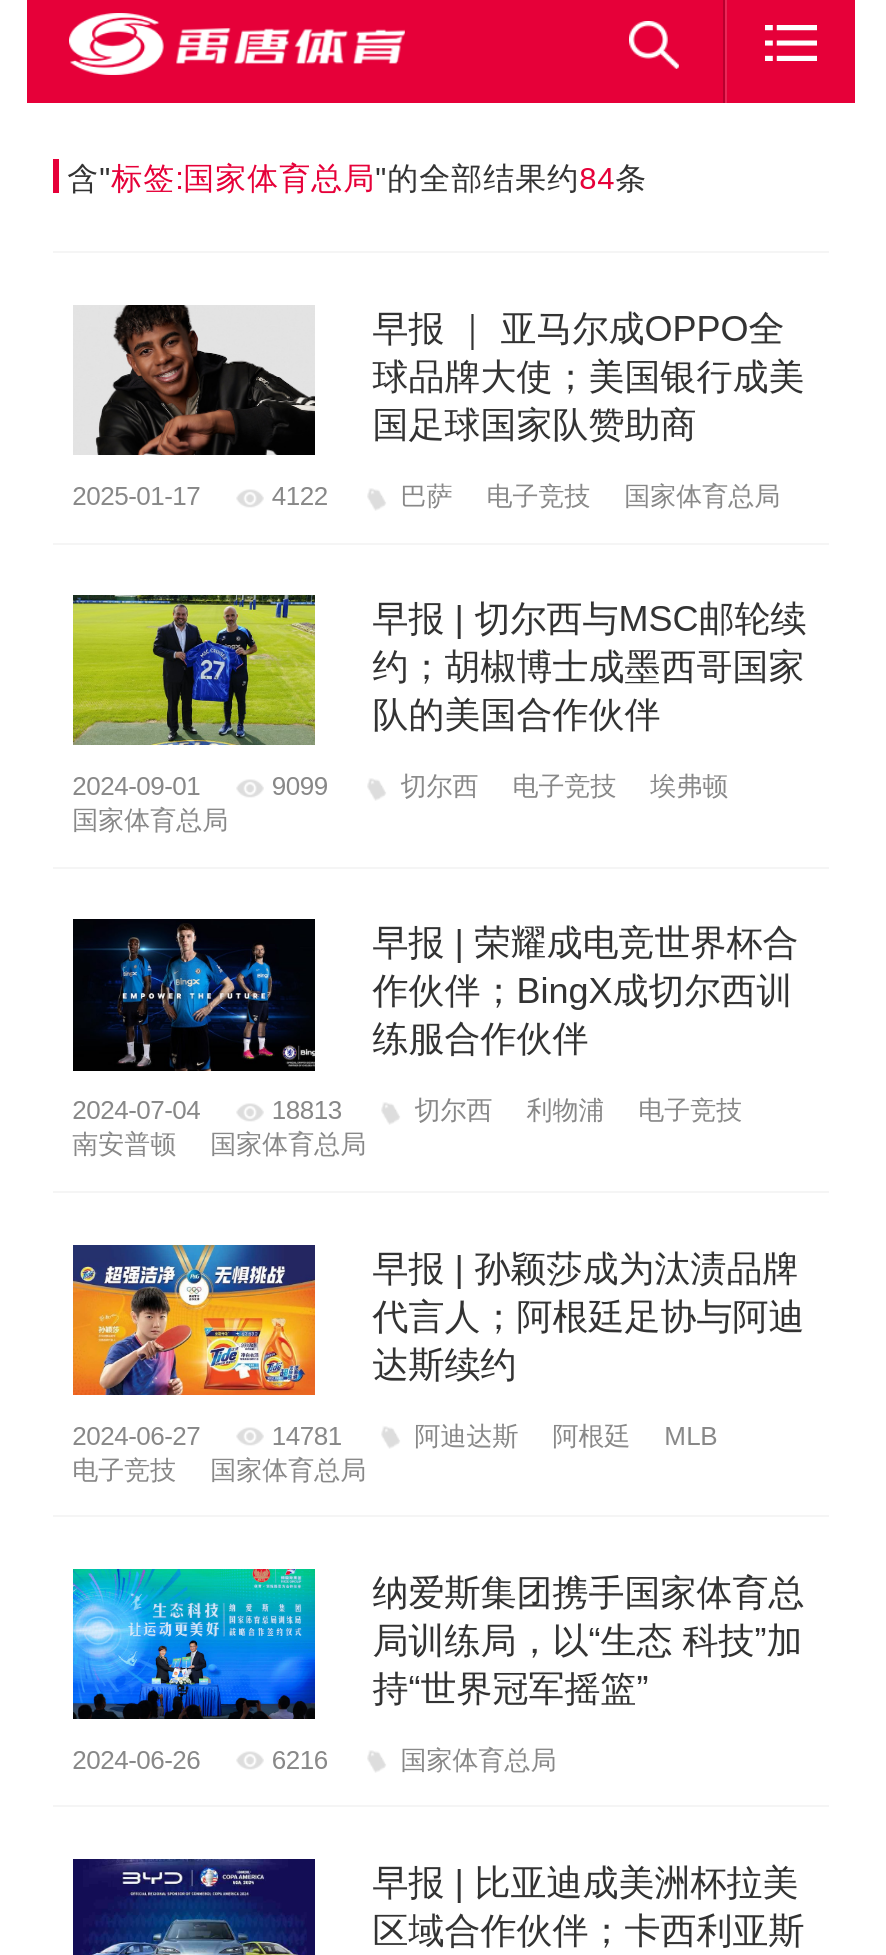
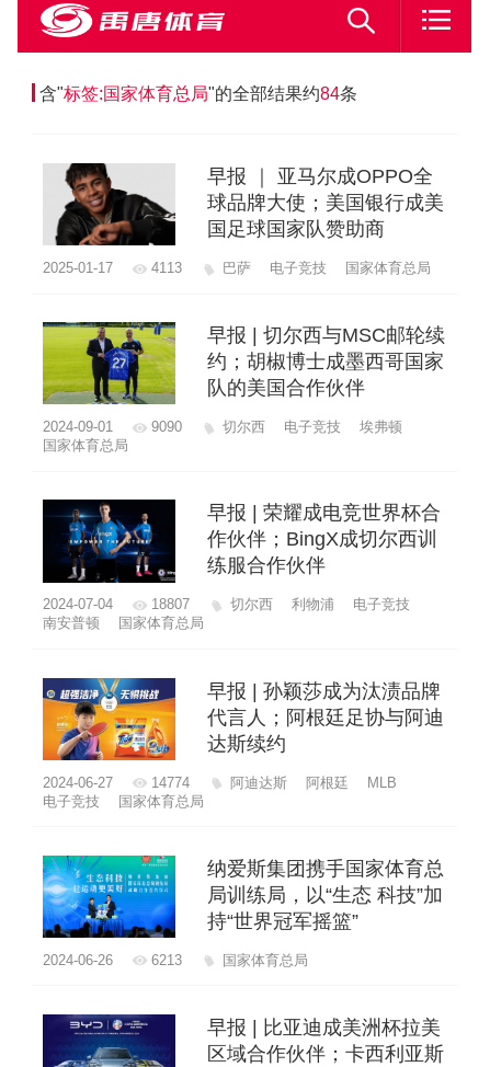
- 4122
+ 4113

- 9099
+ 9090

- 18813
+ 18807

- 14781
+ 14774

- 6216
+ 6213
